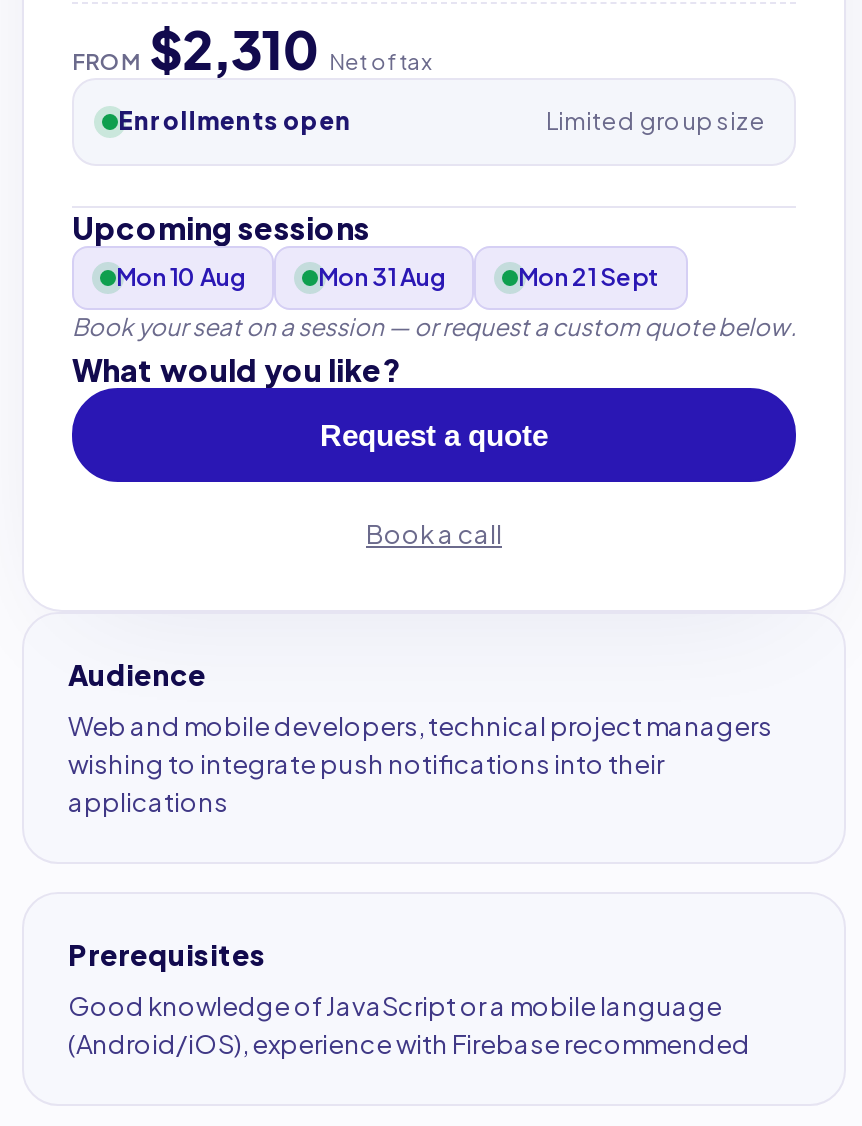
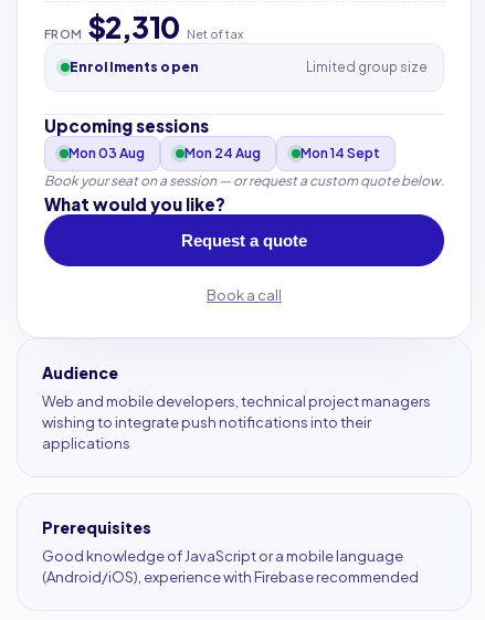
- Mon 10 Aug
+ Mon 03 Aug

- Mon 31 Aug
+ Mon 24 Aug

- Mon 21 Sept
+ Mon 14 Sept
